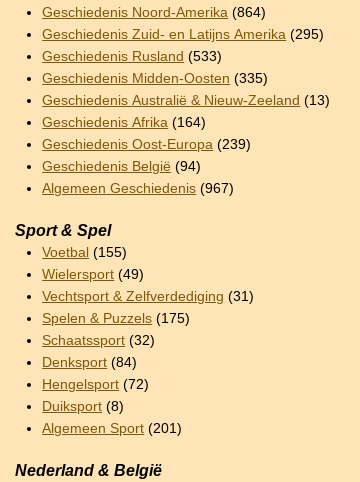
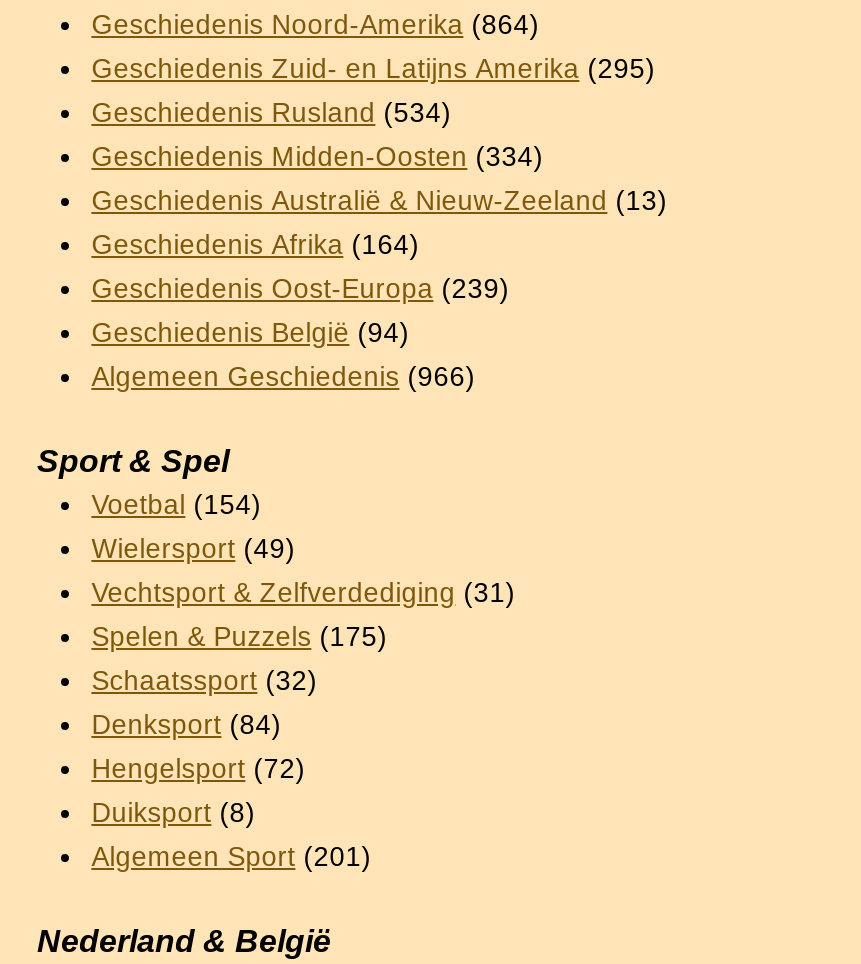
- Geschiedenis Rusland (533)
+ Geschiedenis Rusland (534)

- Geschiedenis Midden-Oosten (335)
+ Geschiedenis Midden-Oosten (334)

- Algemeen Geschiedenis (967)
+ Algemeen Geschiedenis (966)

- Voetbal (155)
+ Voetbal (154)
